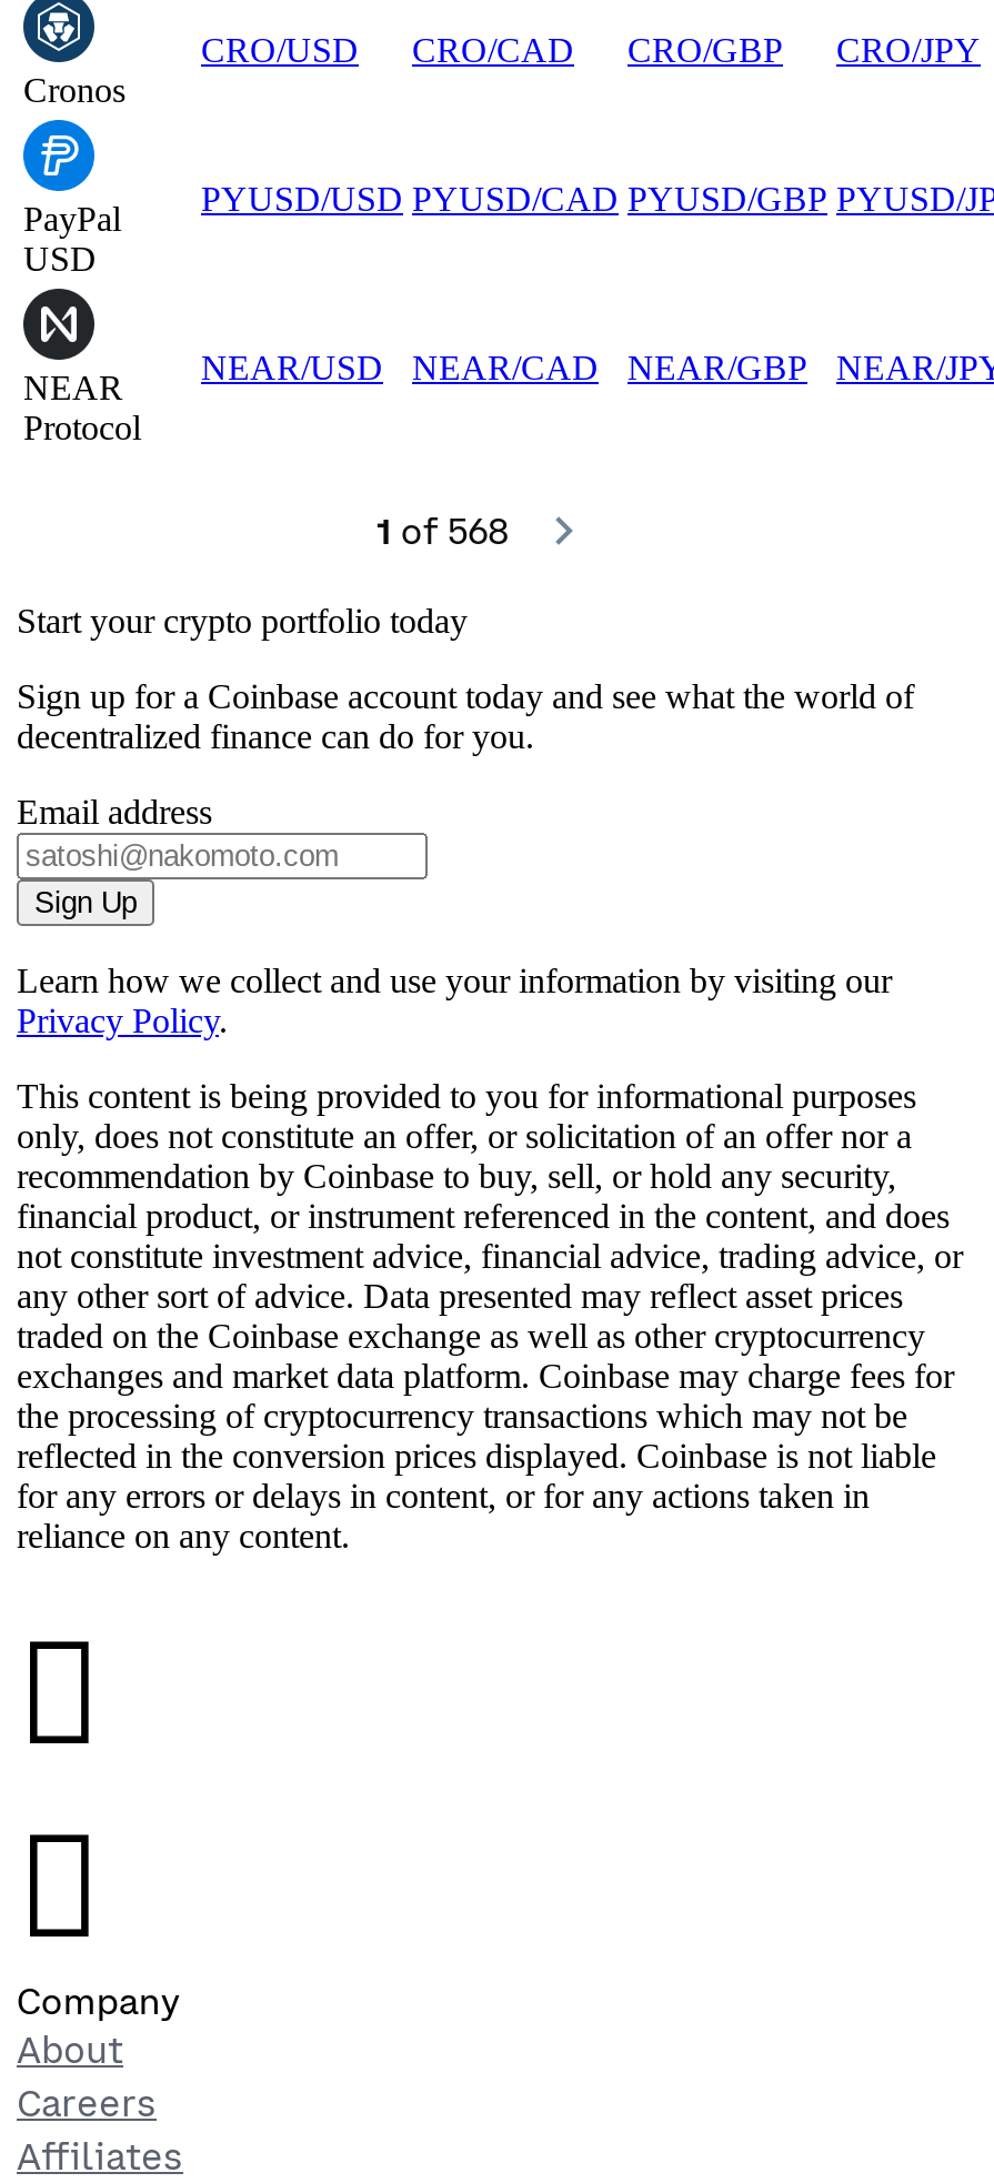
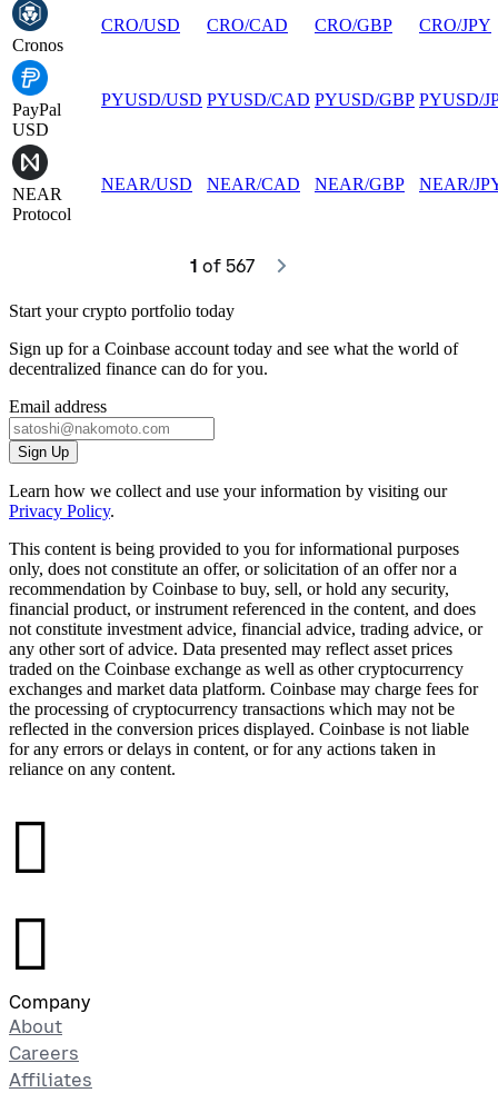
- 1 of 568
+ 1 of 567
